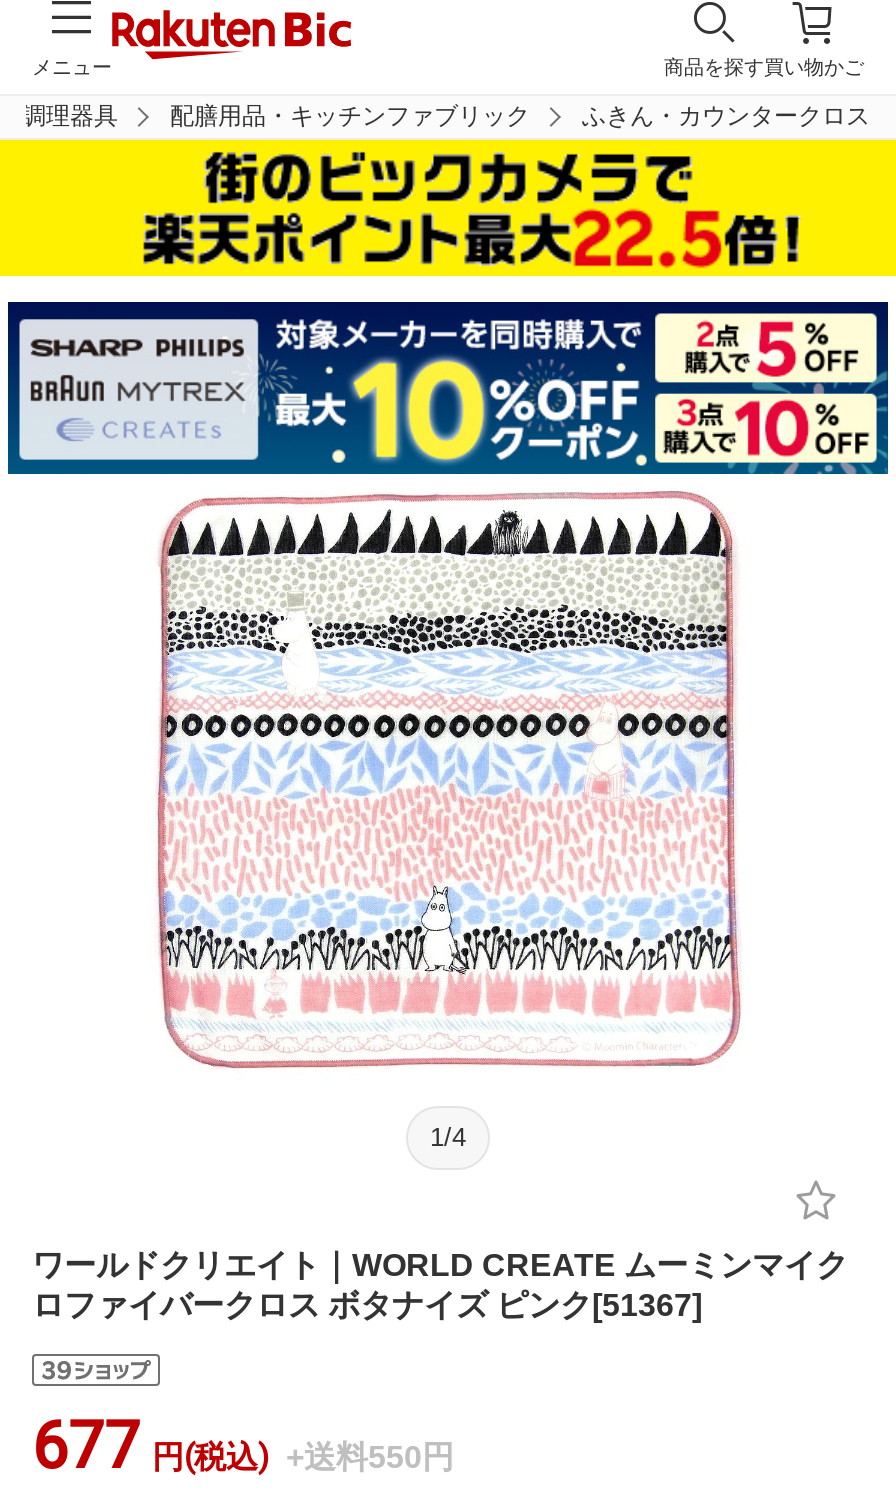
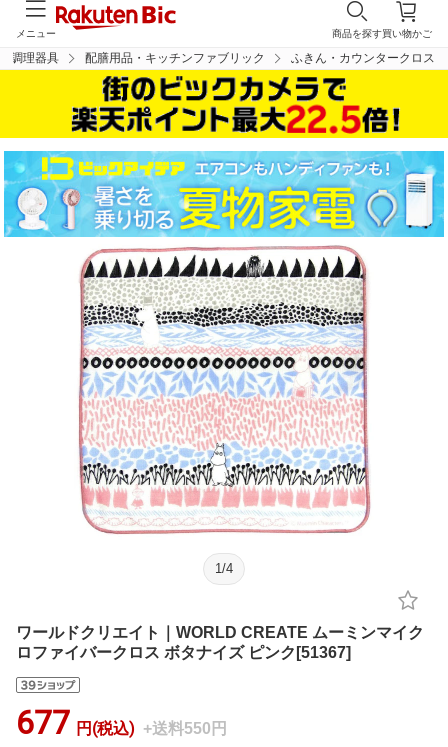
- [image]
+ [image]
